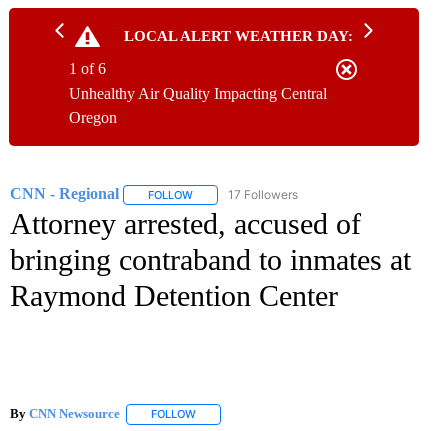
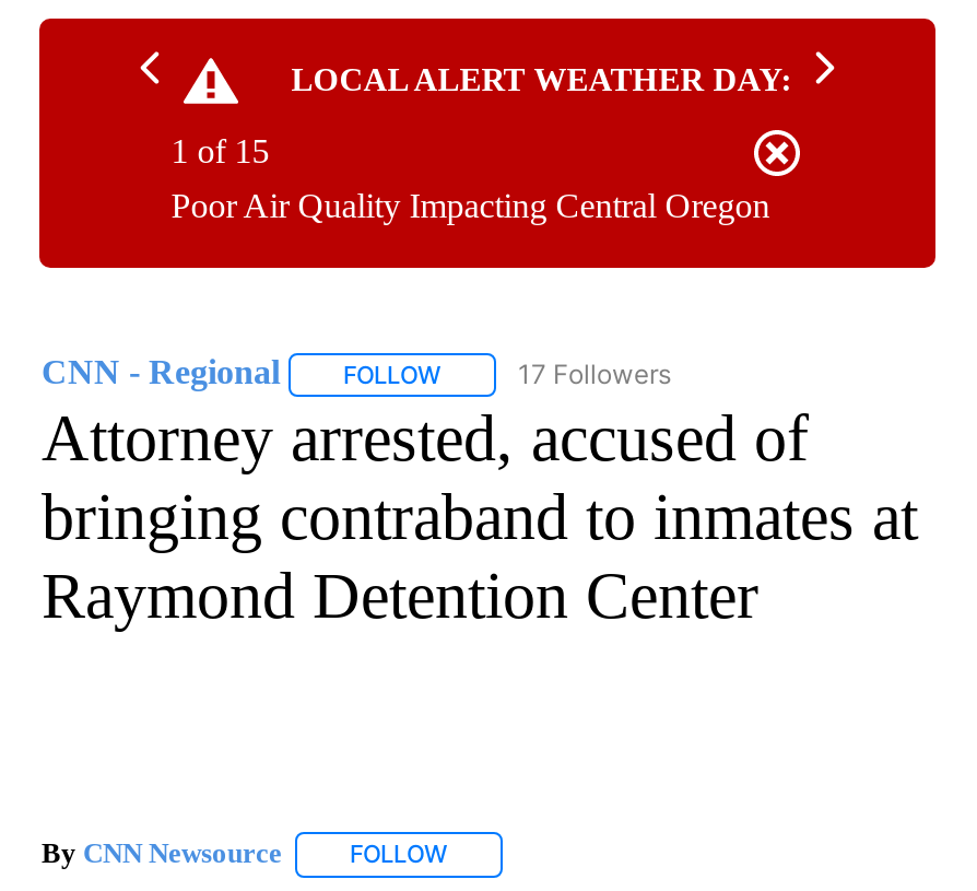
- 1 of 6
+ 1 of 15

- Unhealthy Air Quality Impacting Central
- Oregon
+ Poor Air Quality Impacting Central Oregon
